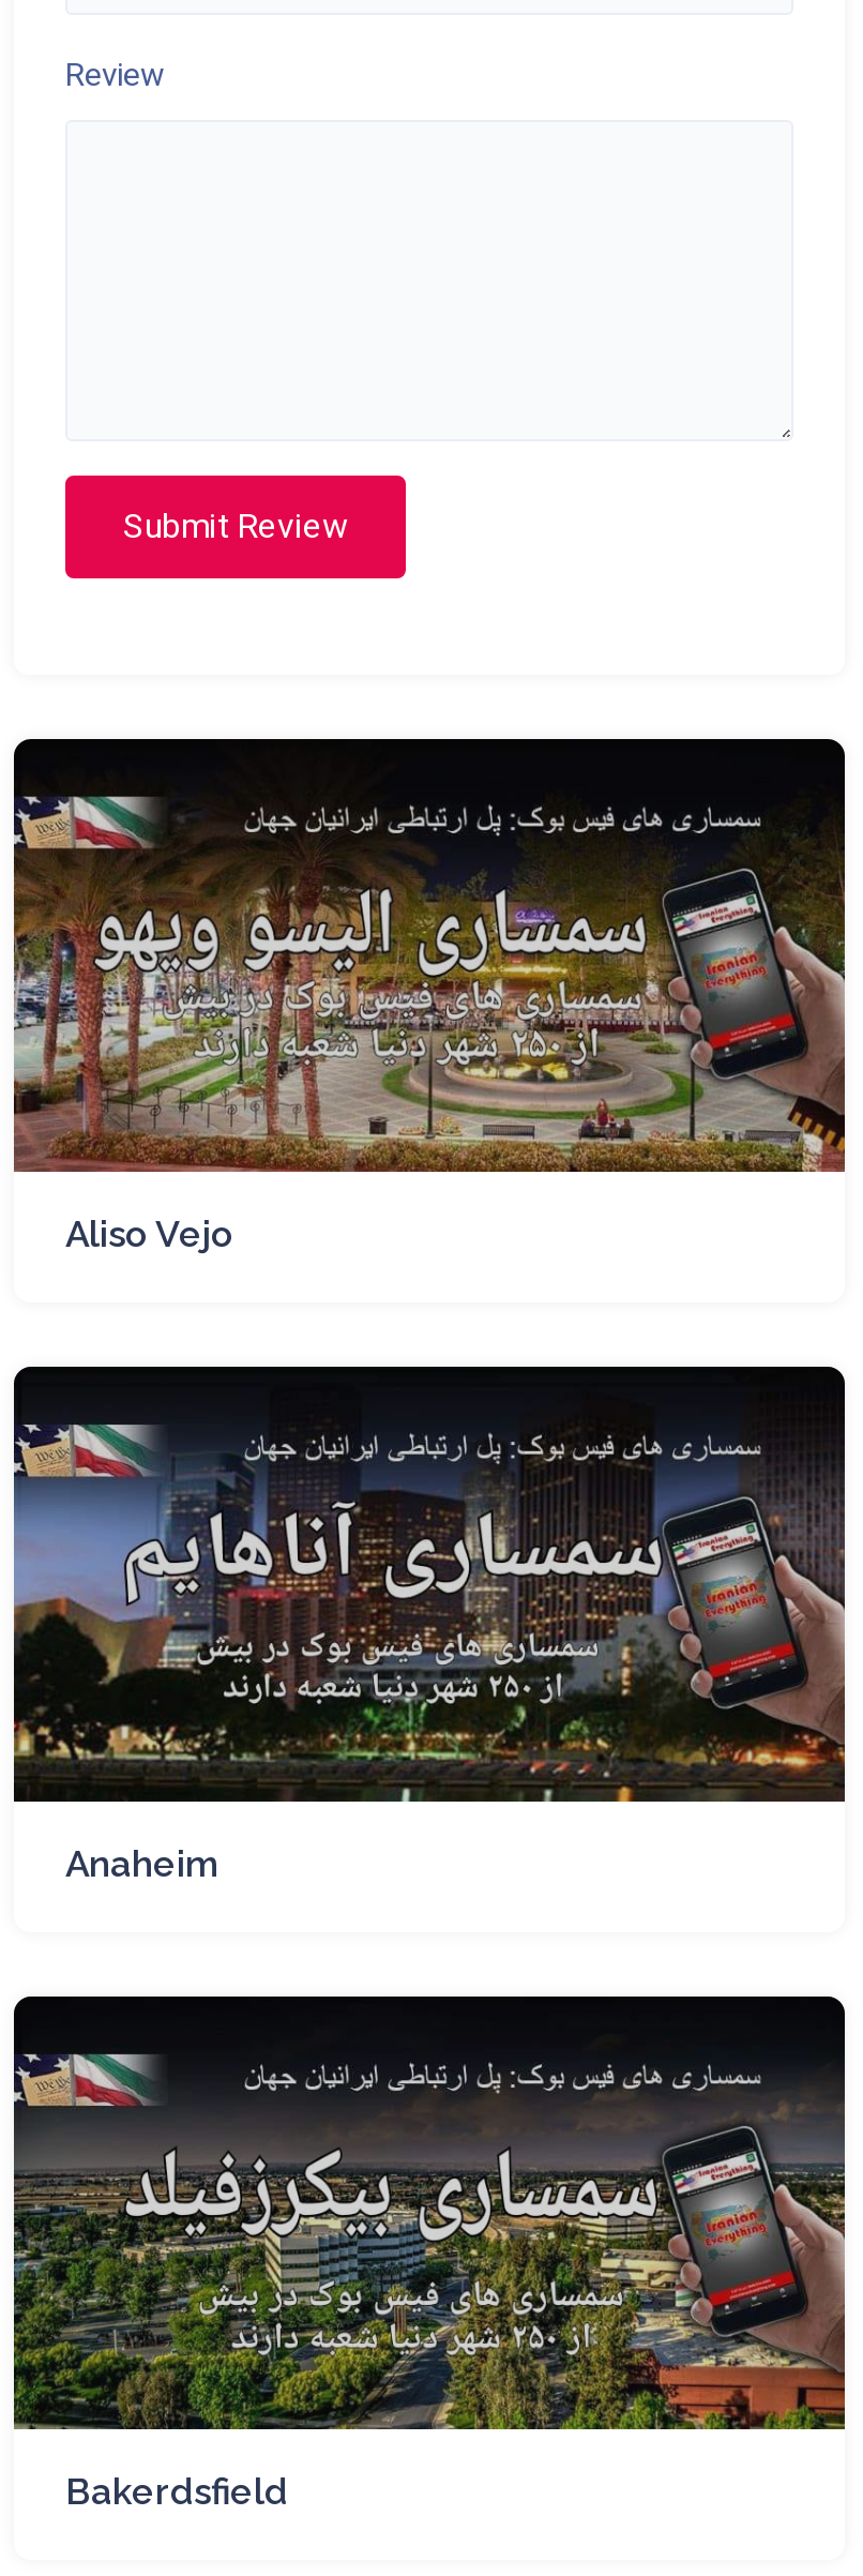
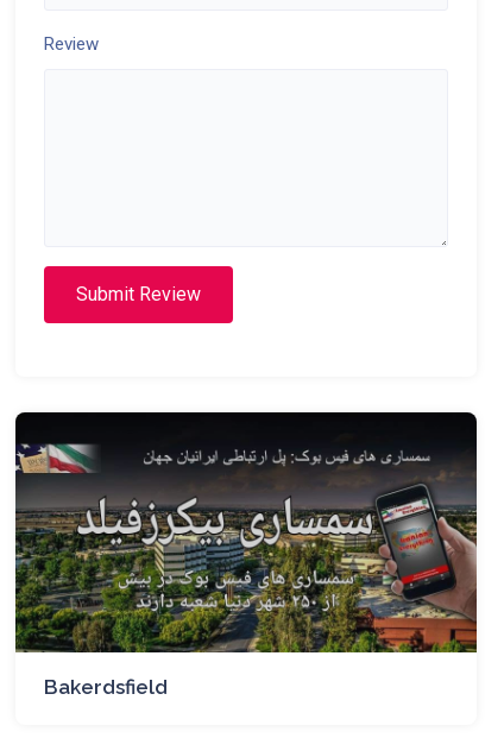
- [image]
- Aliso Vejo

- [image]
- Anaheim
